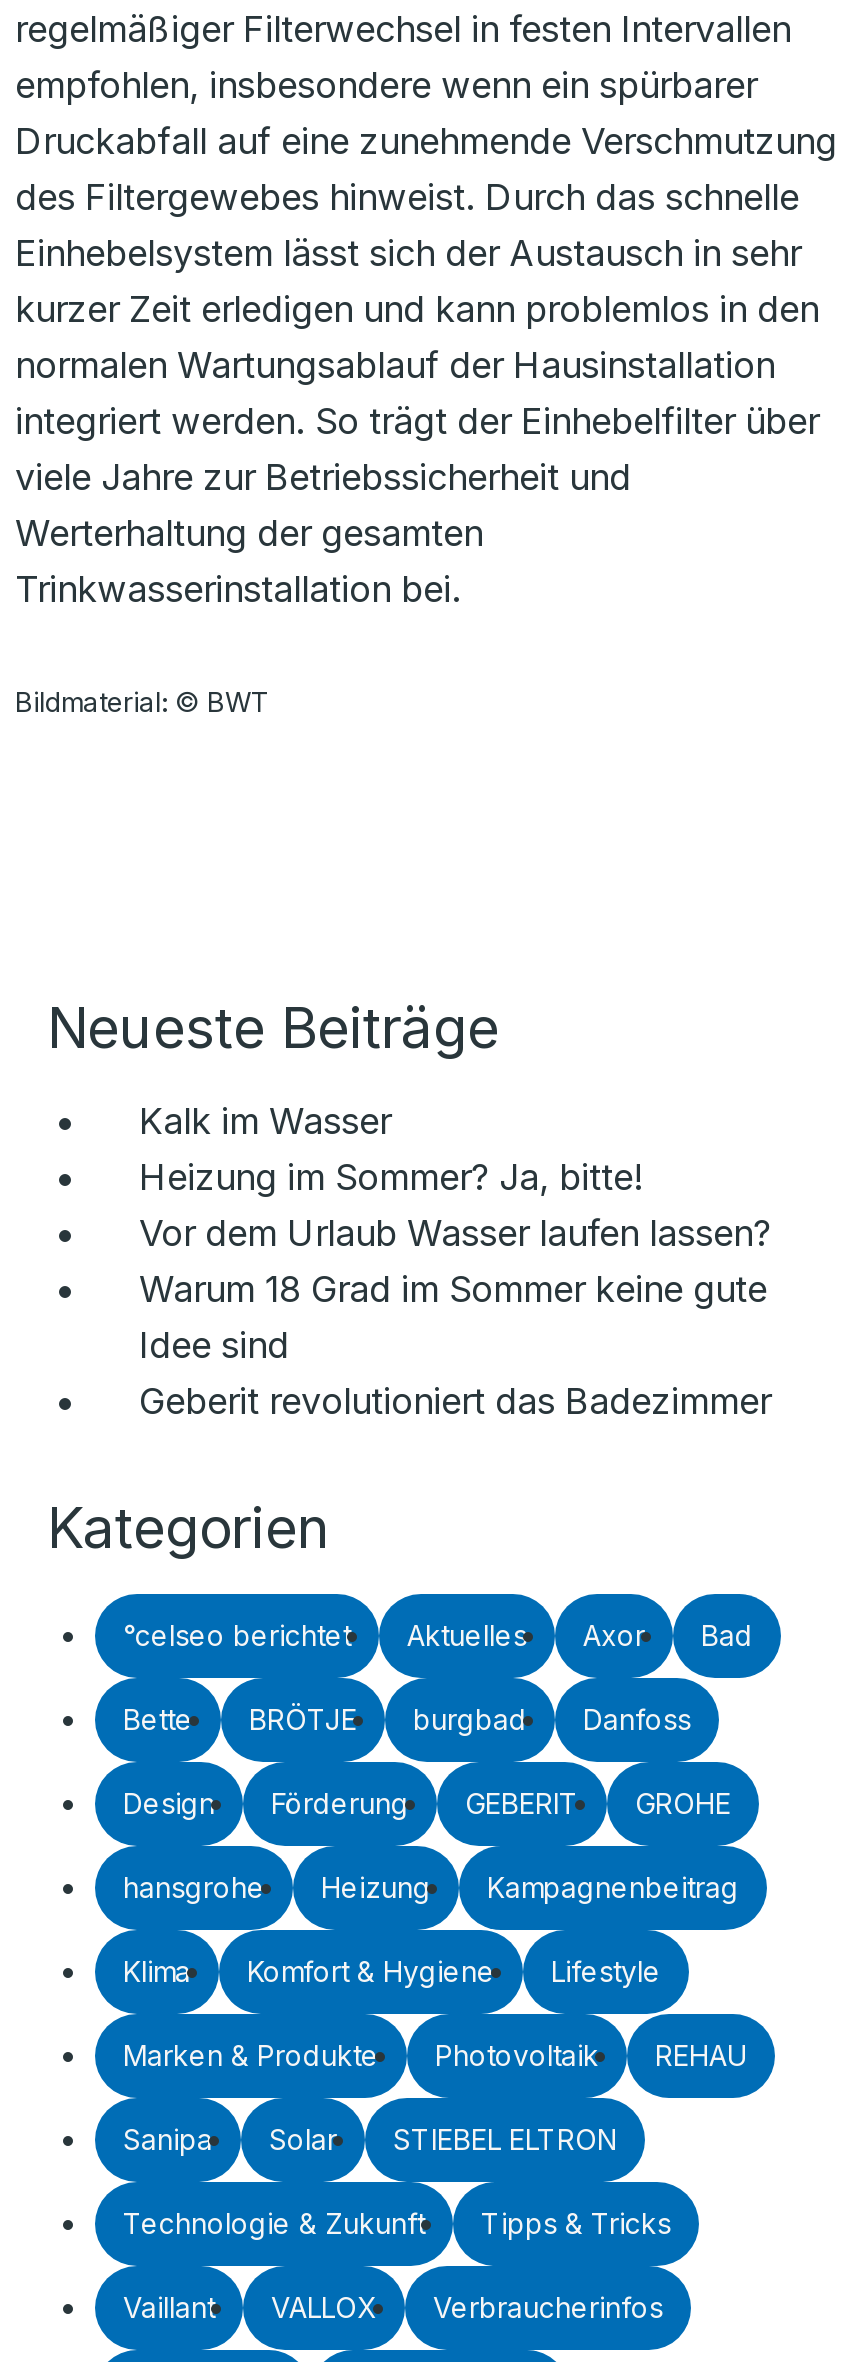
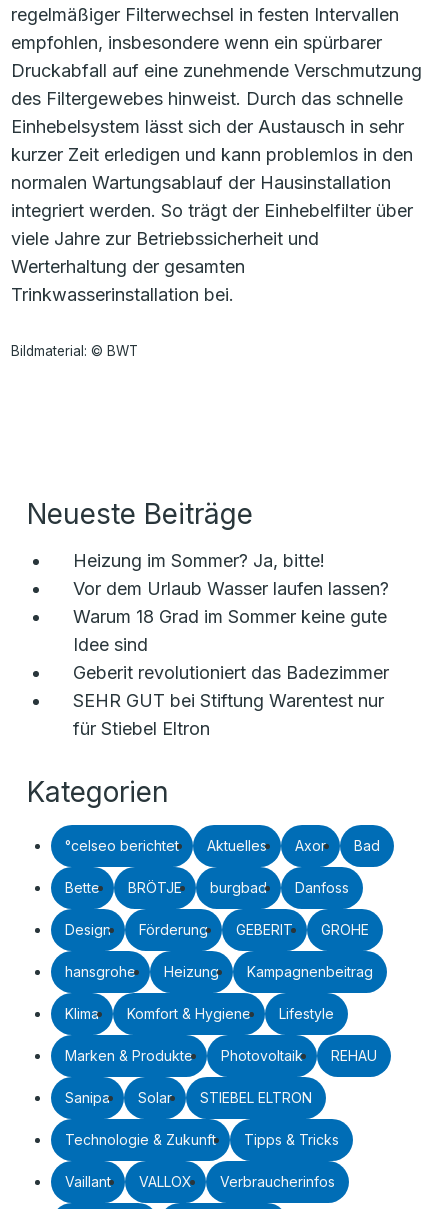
- Kalk im Wasser

moved up: Heizung im Sommer? Ja, bitte! | Vor dem Urlaub Wasser laufen lassen? | Warum 18 Grad im Sommer keine gute | Idee sind | Geberit revolutioniert das Badezimmer

+ SEHR GUT bei Stiftung Warentest nur
+ für Stiebel Eltron
